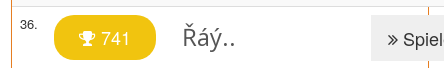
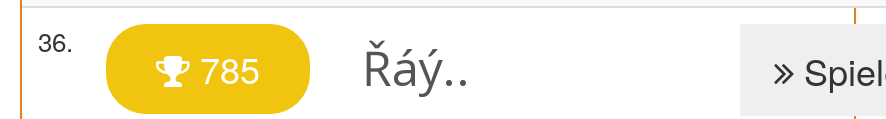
- 741 Řáý..
+ 785 Řáý..
